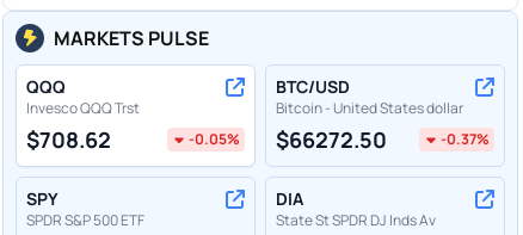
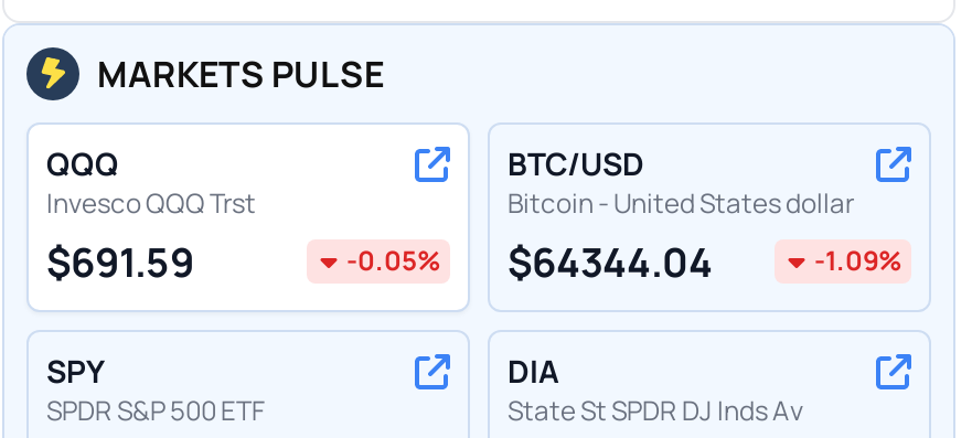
- $708.62
+ $691.59

- -0.05% $66272.50
+ -0.05% $64344.04

- -0.37%
+ -1.09%
